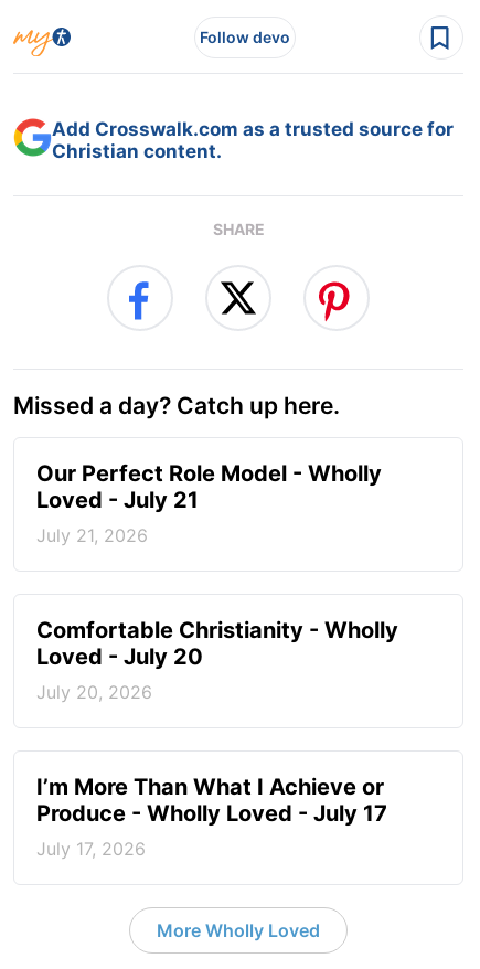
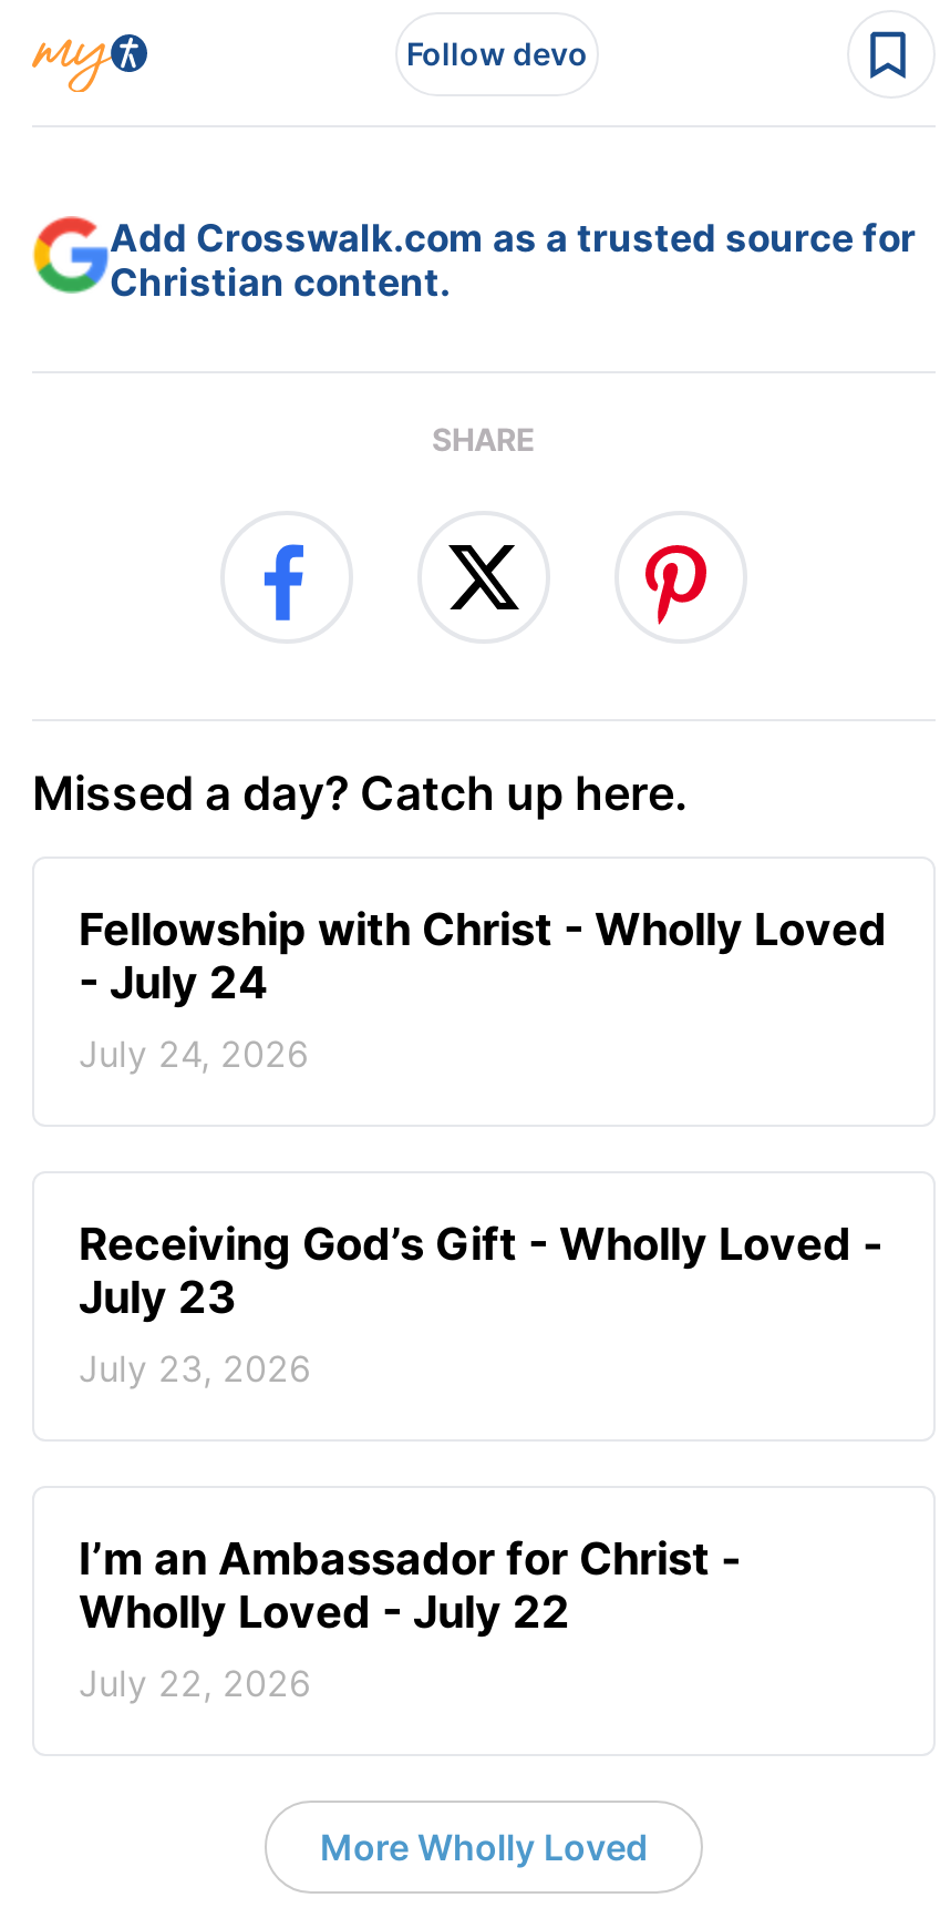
- Our Perfect Role Model - Wholly
- Loved - July 21
- July 21, 2026
+ Fellowship with Christ - Wholly Loved
+ - July 24
+ July 24, 2026

- Comfortable Christianity - Wholly
- Loved - July 20
- July 20, 2026
+ Receiving God’s Gift - Wholly Loved -
+ July 23
+ July 23, 2026

- I’m More Than What I Achieve or
- Produce - Wholly Loved - July 17
- July 17, 2026
+ I’m an Ambassador for Christ -
+ Wholly Loved - July 22
+ July 22, 2026
